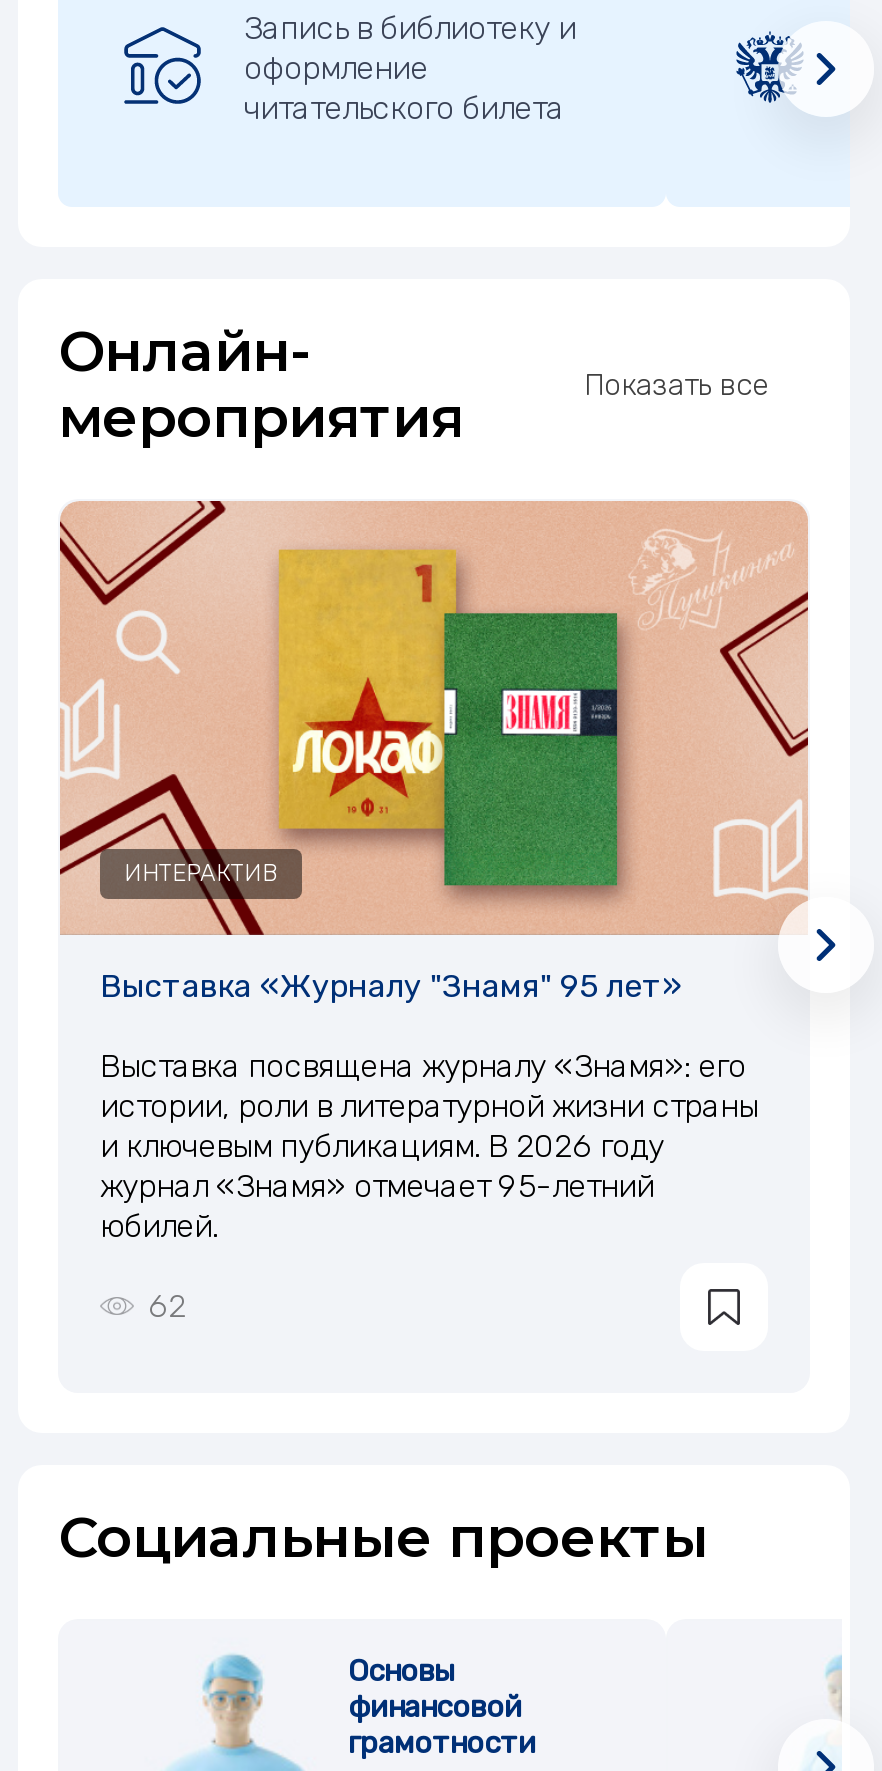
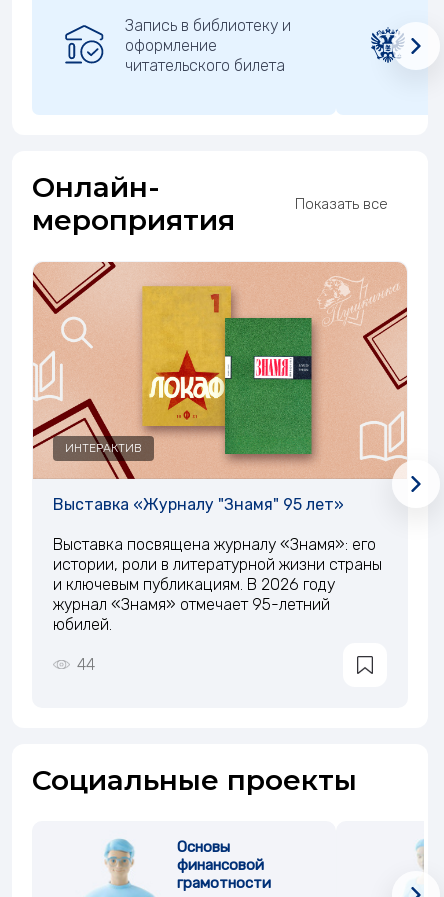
- 62
+ 44
